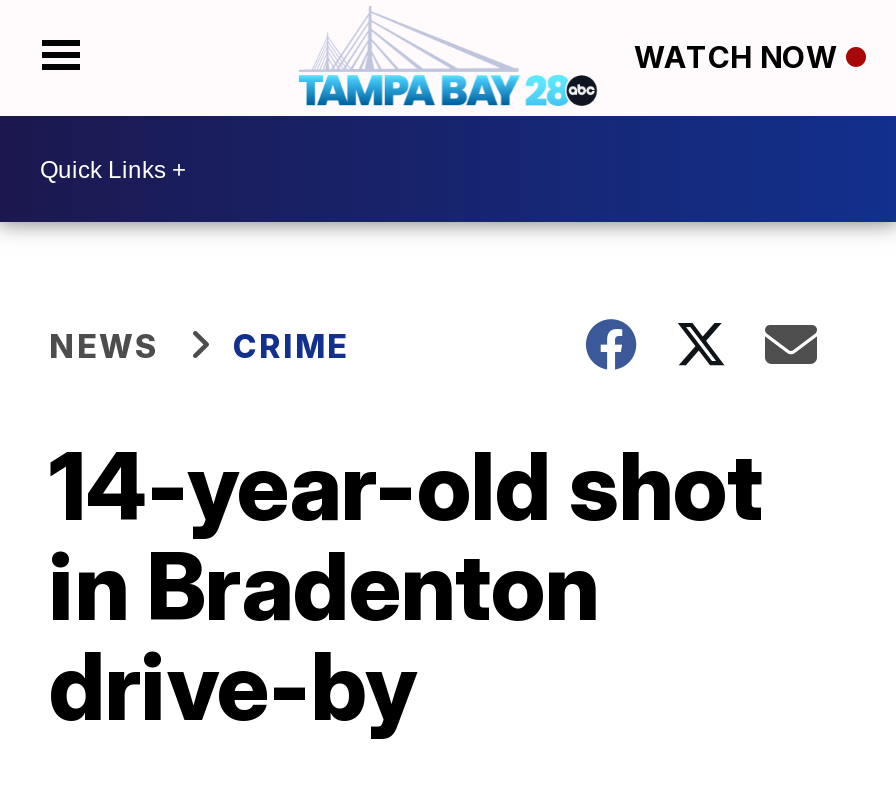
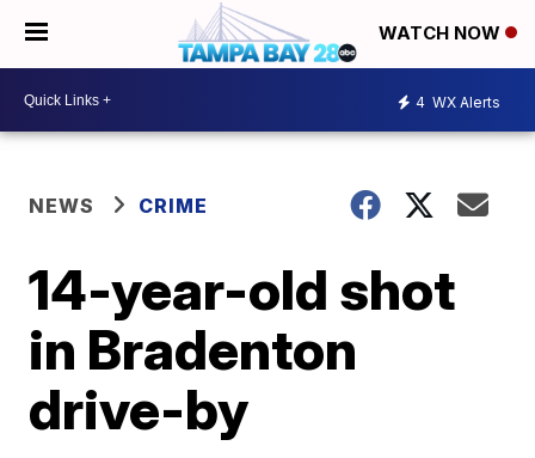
+ 4 WX Alerts
